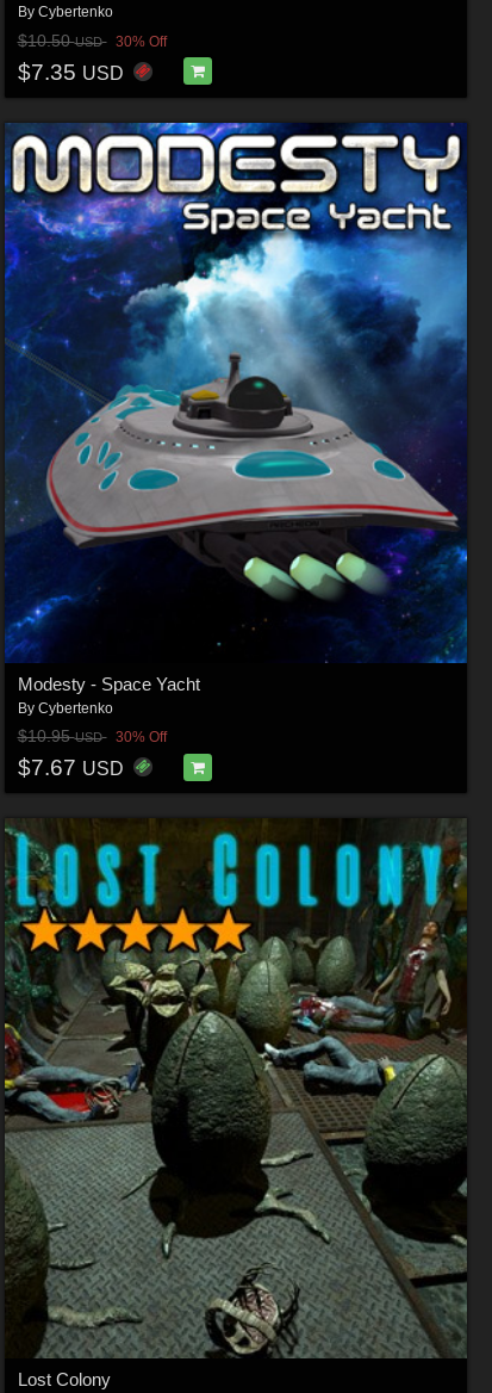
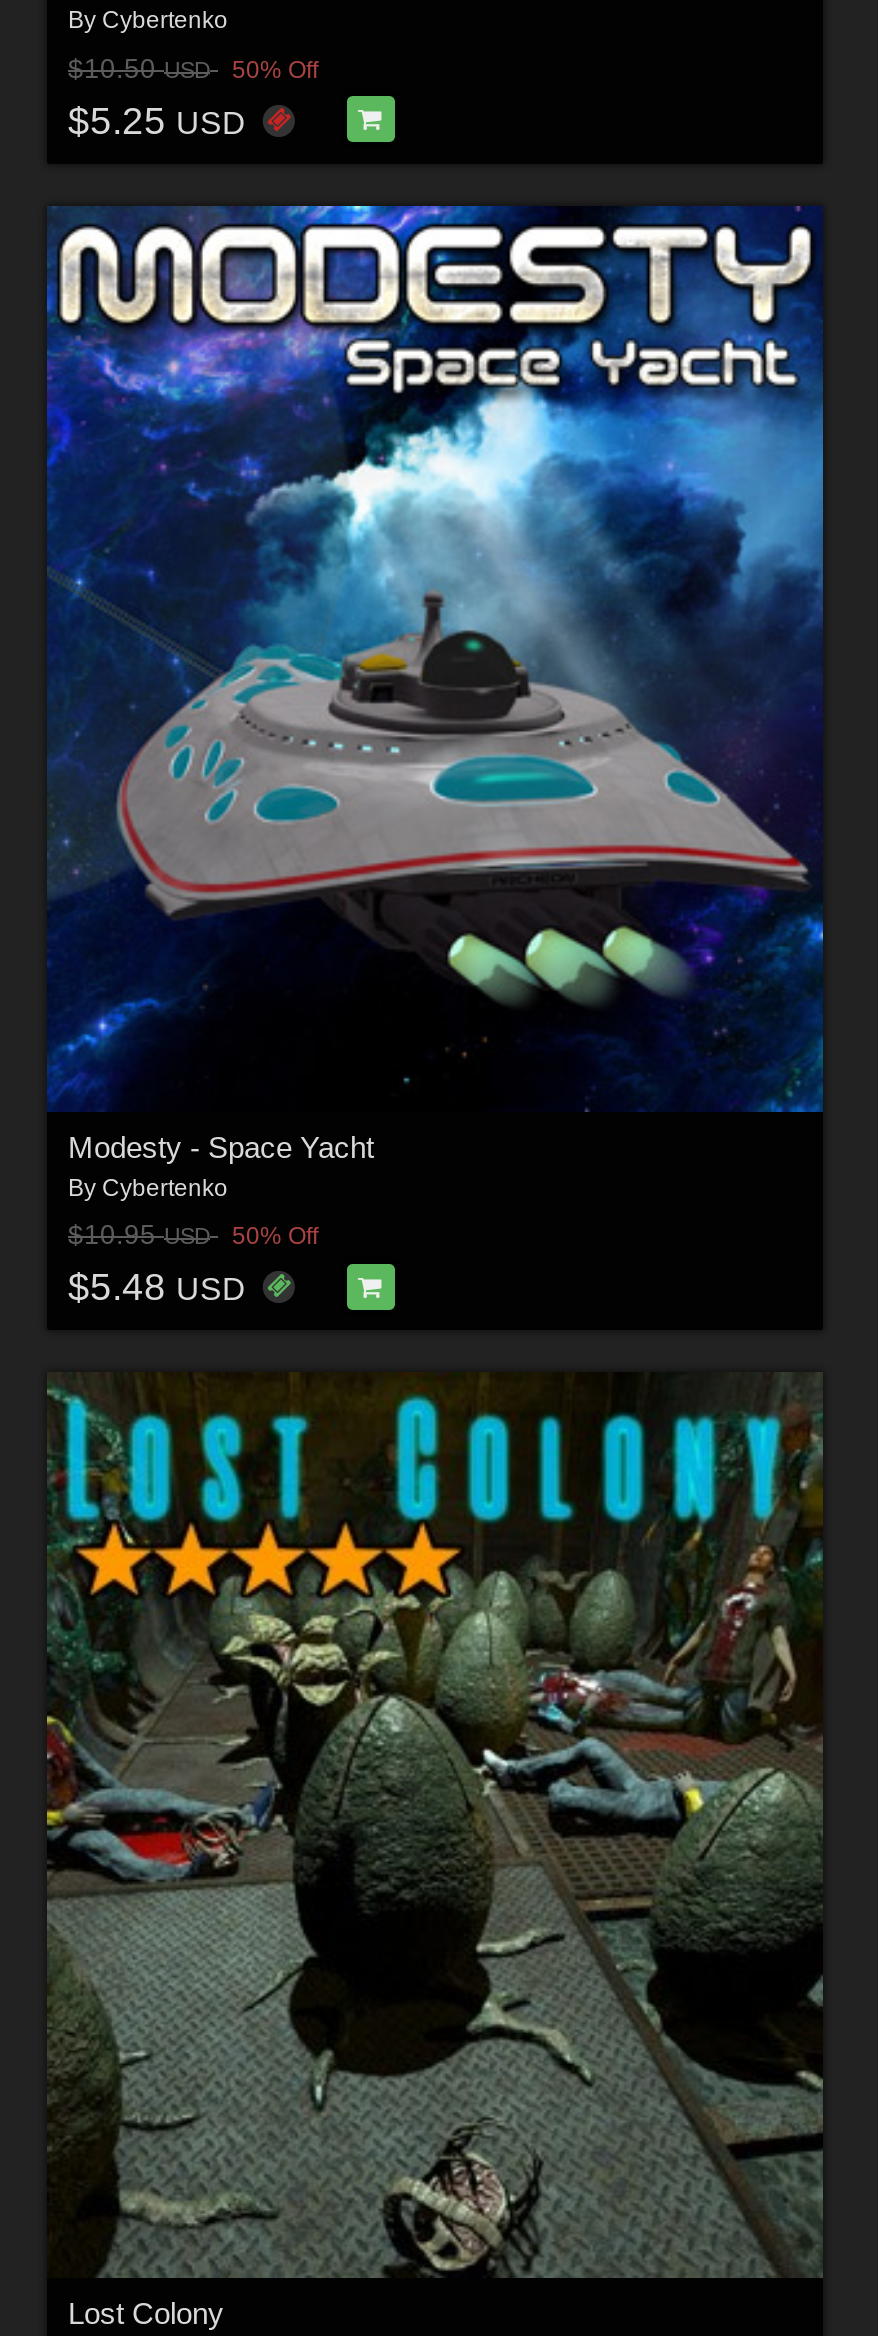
- $10.50USD 30% Off
+ $10.50USD 50% Off

- $7.35 USD
+ $5.25 USD

- $10.95USD 30% Off
+ $10.95USD 50% Off

- $7.67 USD
+ $5.48 USD
